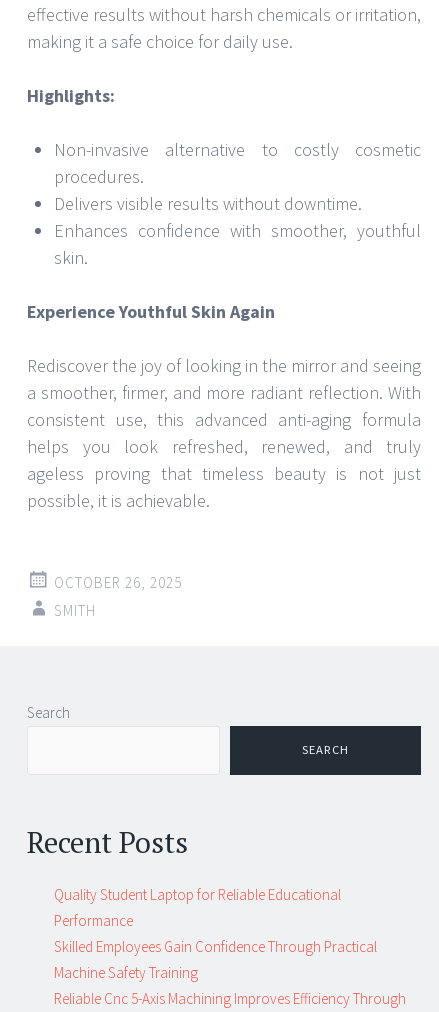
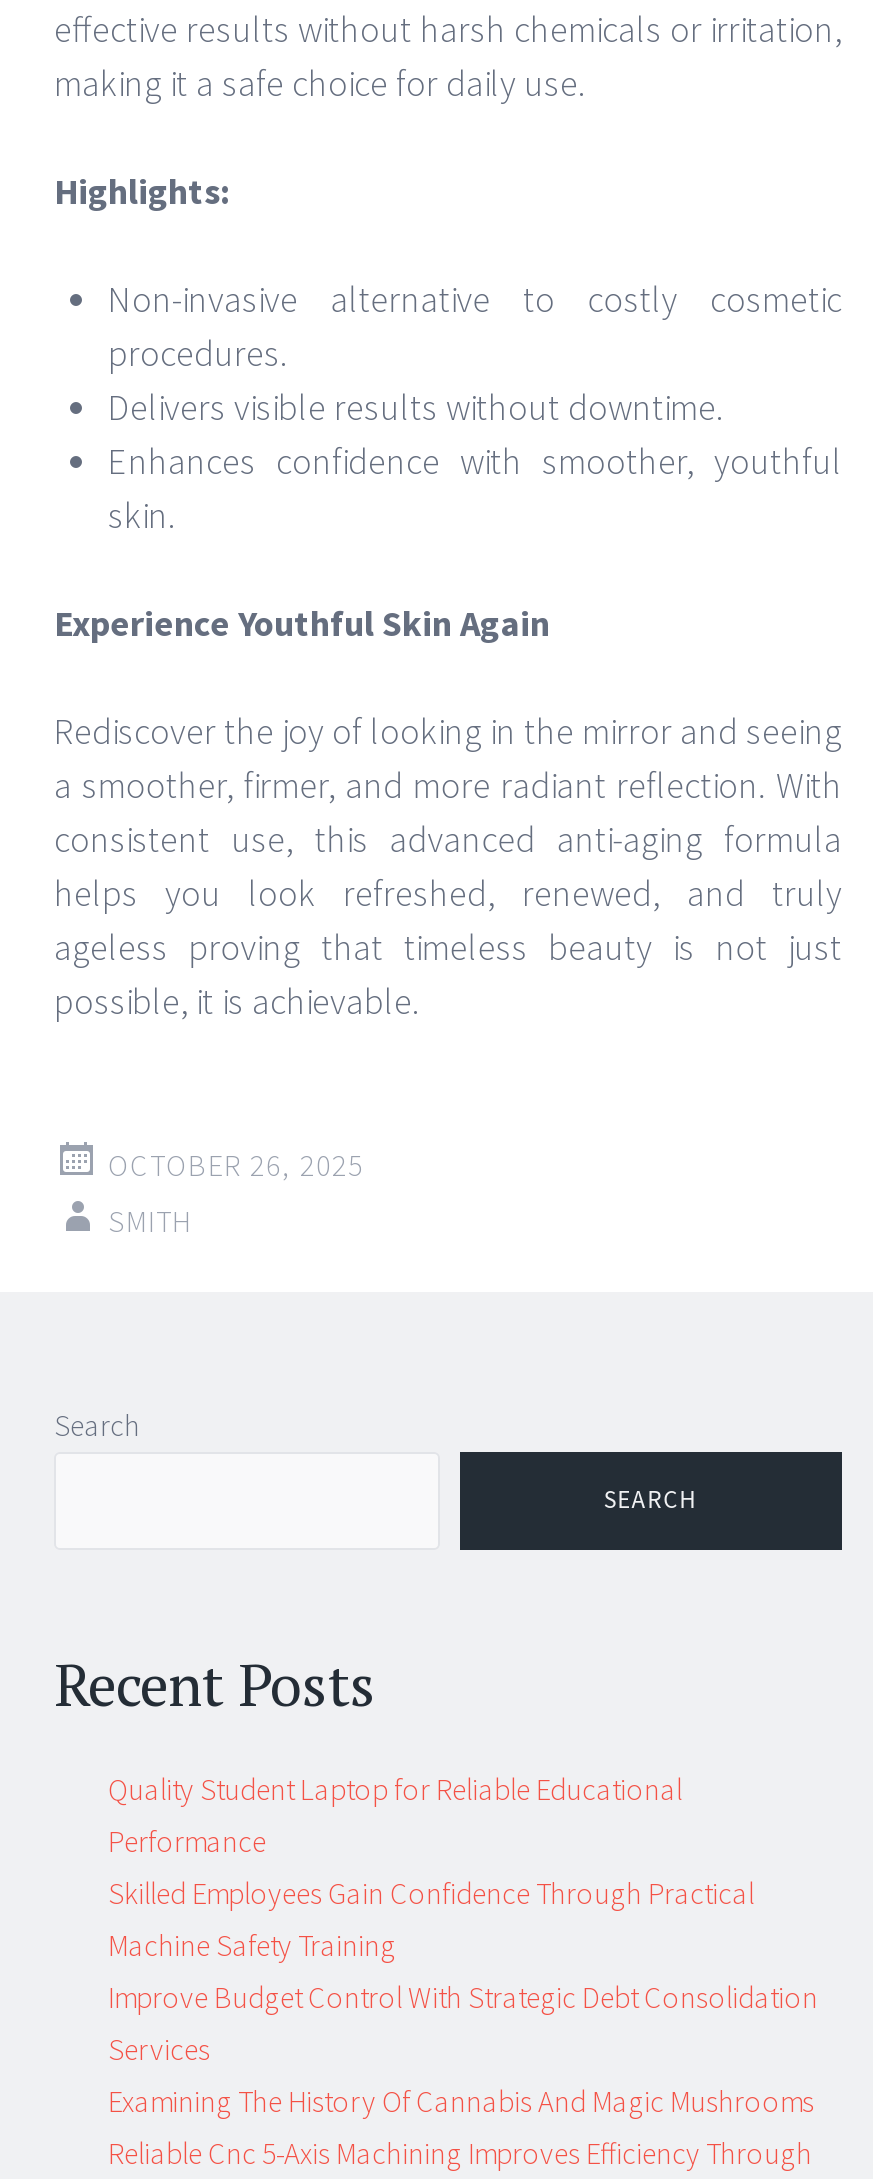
+ Improve Budget Control With Strategic Debt Consolidation
+ Services
+ Examining The History Of Cannabis And Magic Mushrooms
